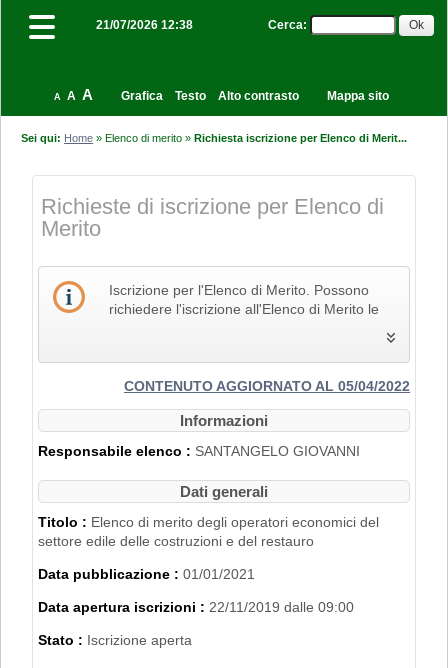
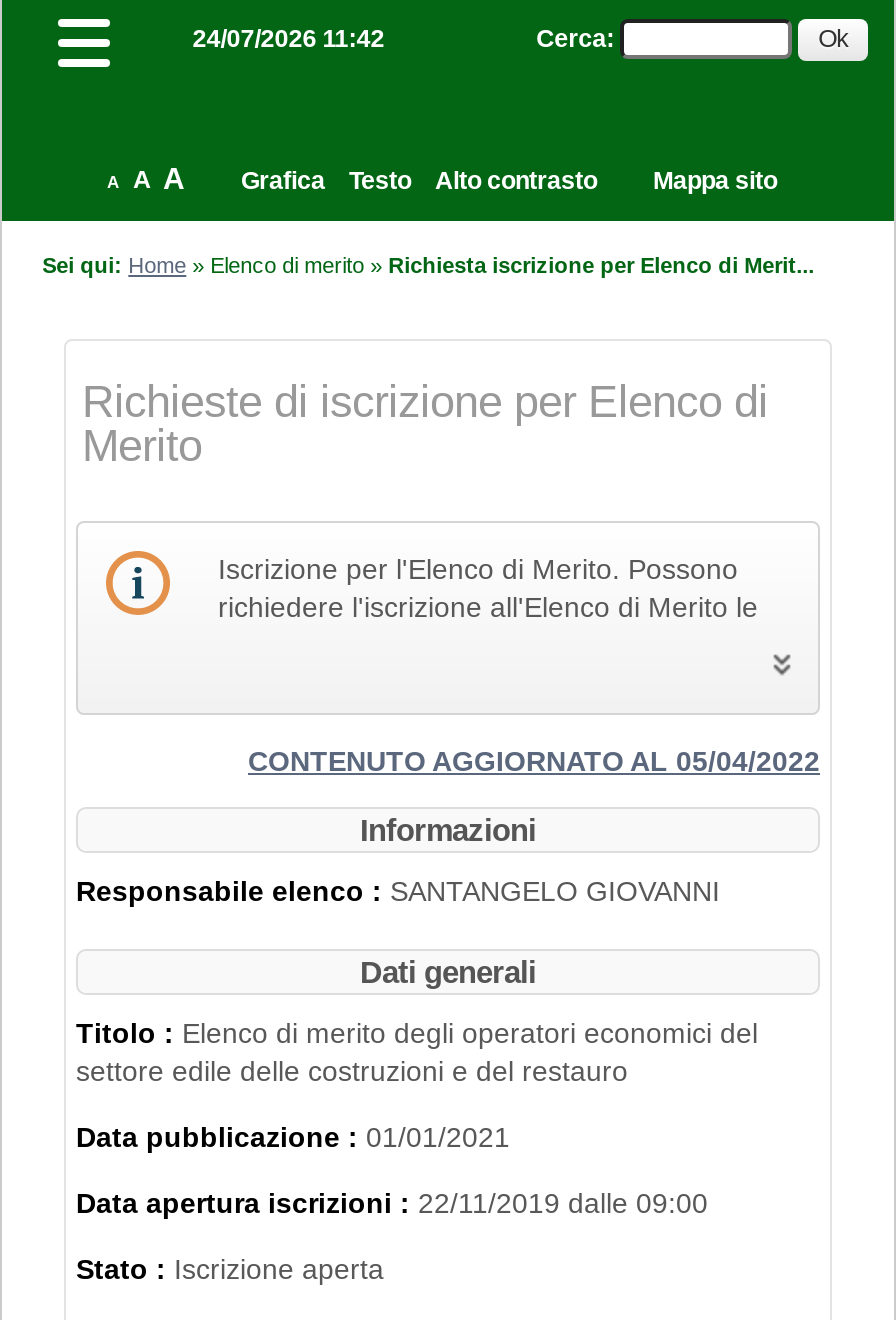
- 21/07/2026 12:38
+ 24/07/2026 11:42
